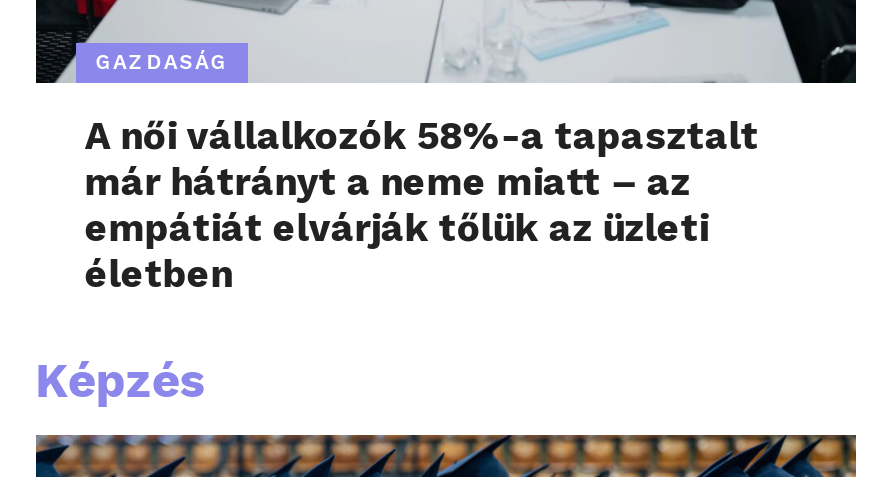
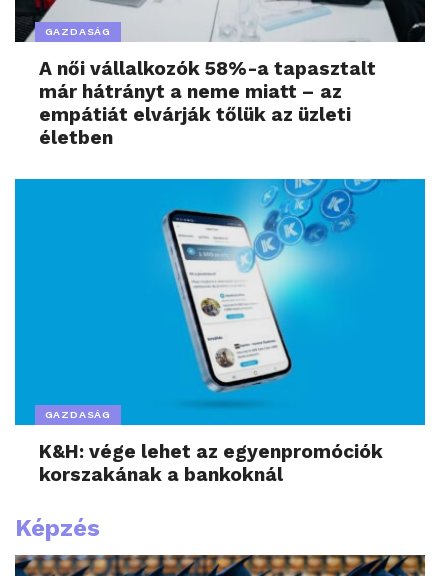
+ [image]
+ GAZDASÁG
+ K&H: vége lehet az egyenpromóciók
+ korszakának a bankoknál
